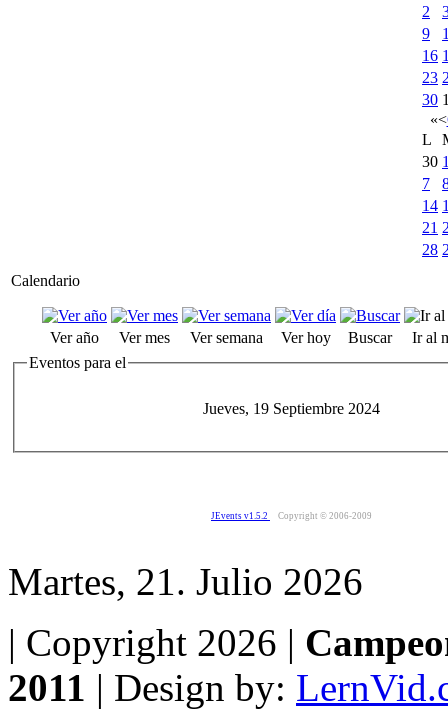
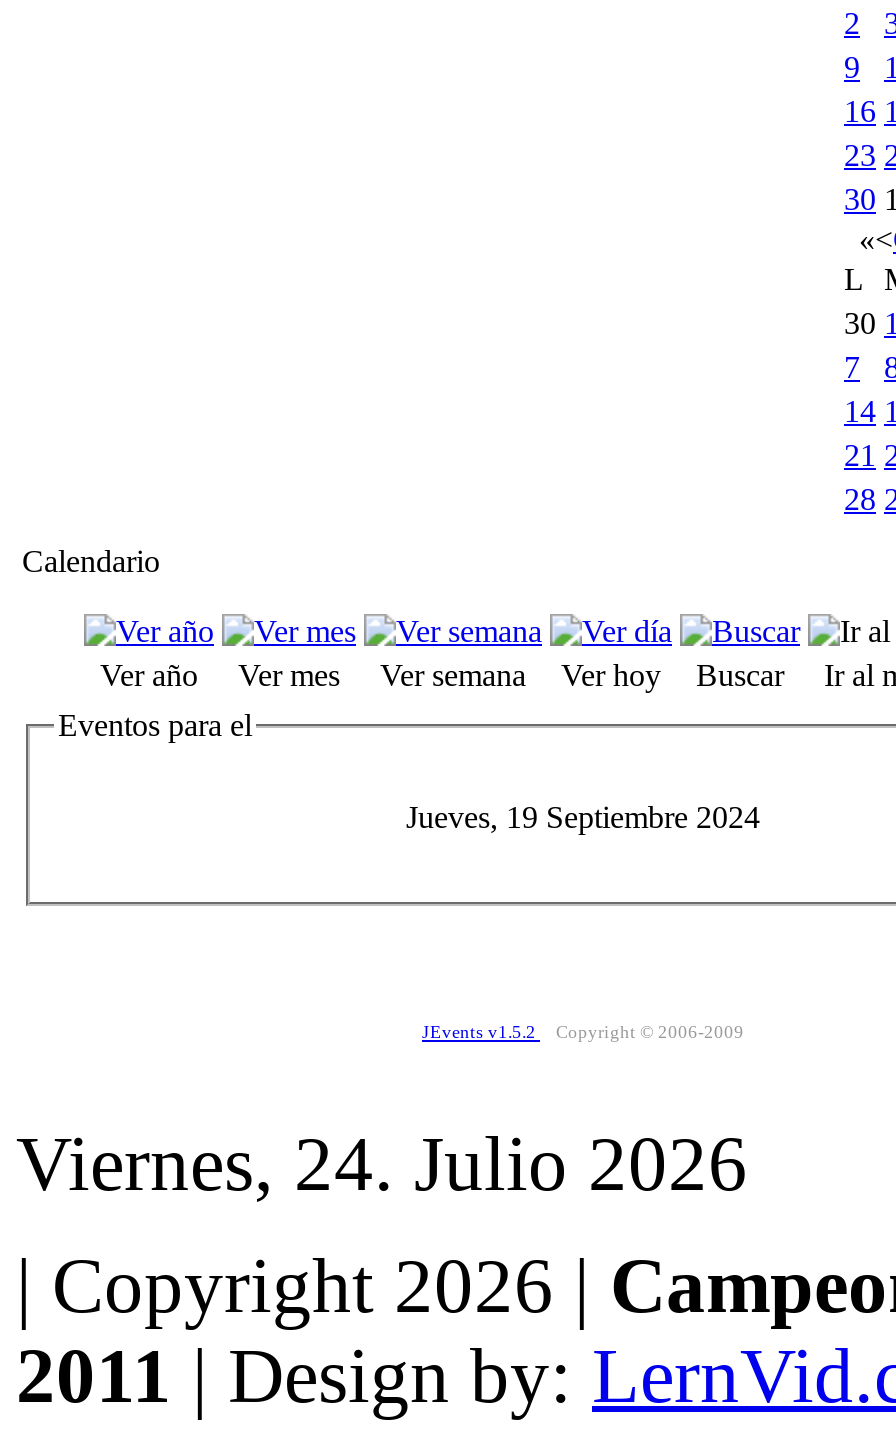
- Martes, 21. Julio 2026
+ Viernes, 24. Julio 2026
